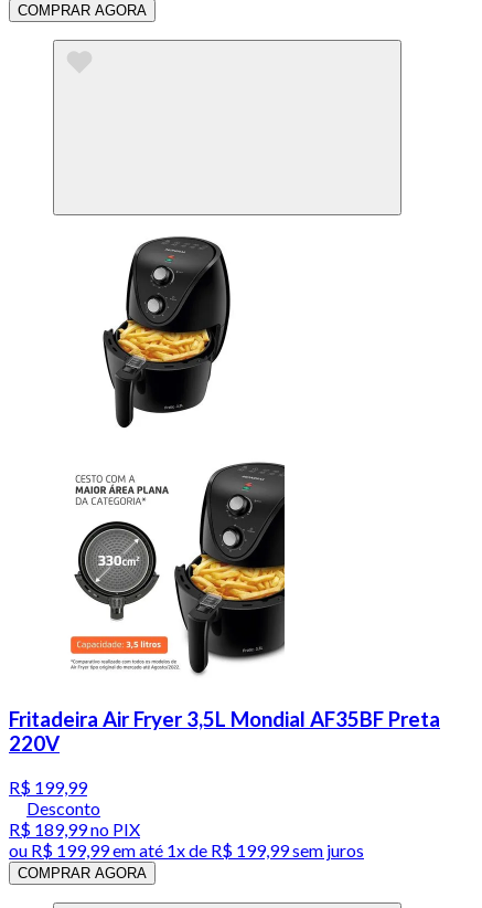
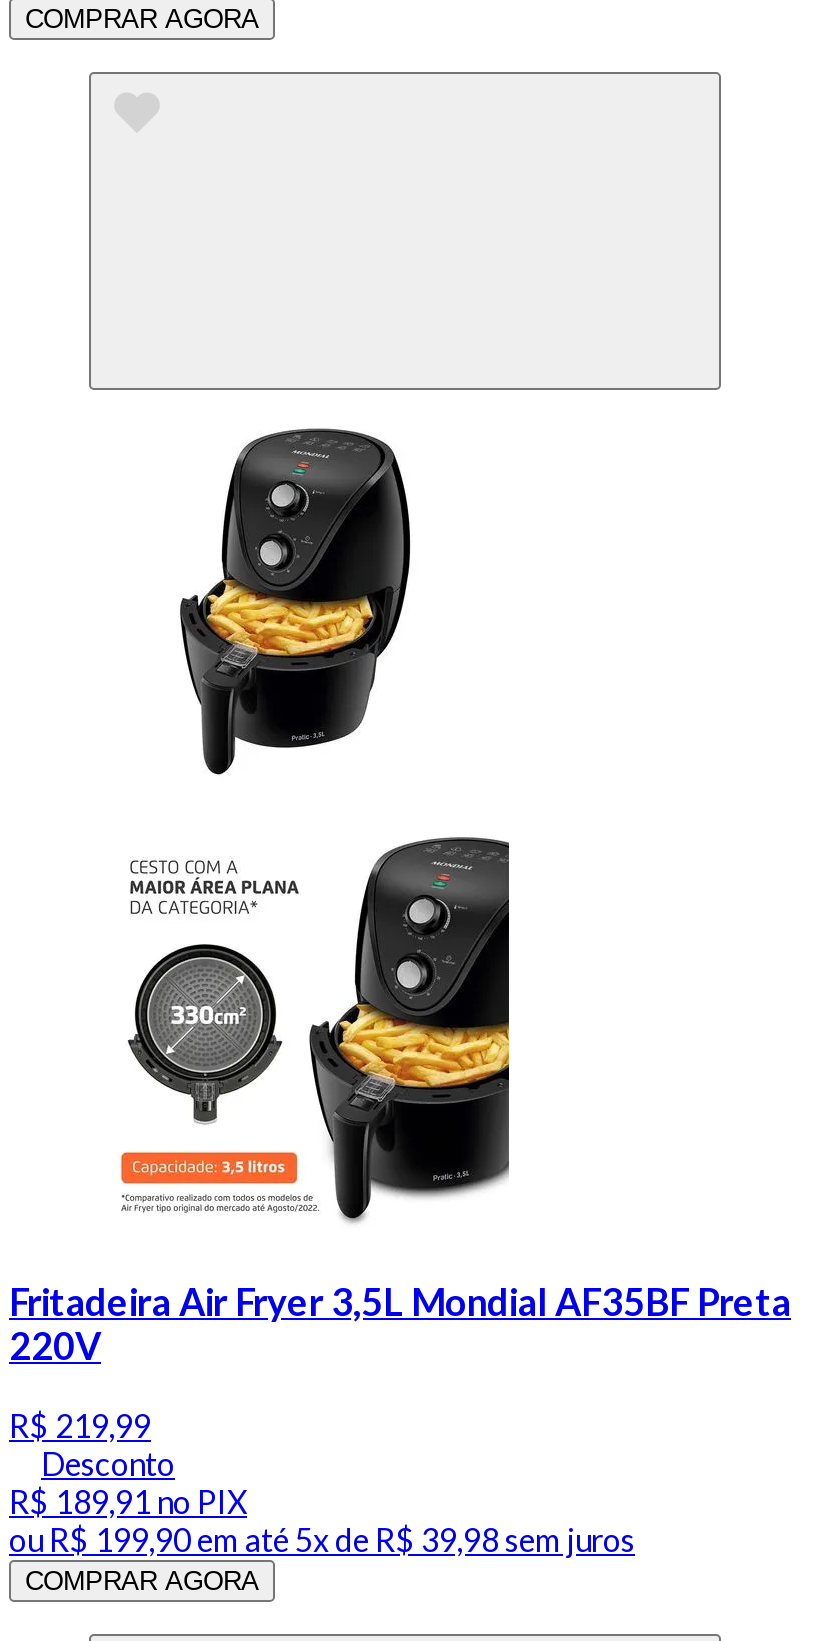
- R$ 199,99
+ R$ 219,99

- R$ 189,99no PIX
+ R$ 189,91no PIX

- ouR$ 199,99em até 1x de R$ 199,99 sem juros
+ ouR$ 199,90em até 5x de R$ 39,98 sem juros
